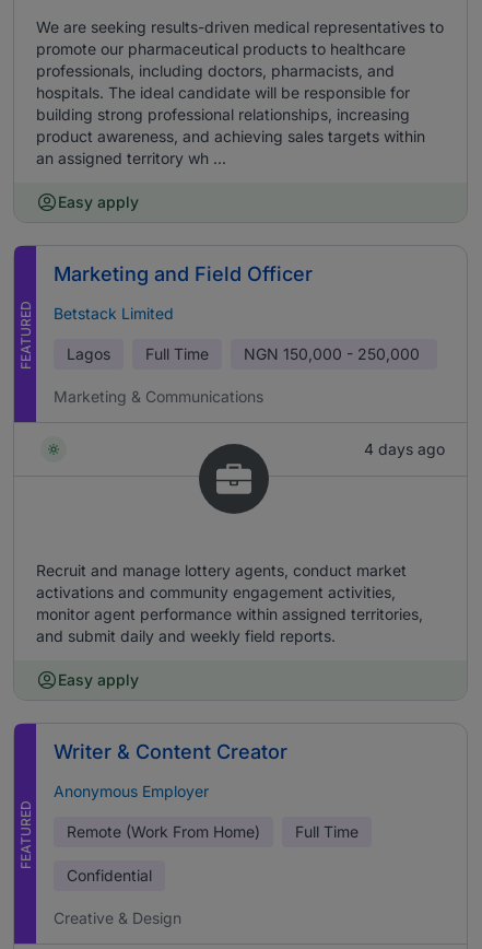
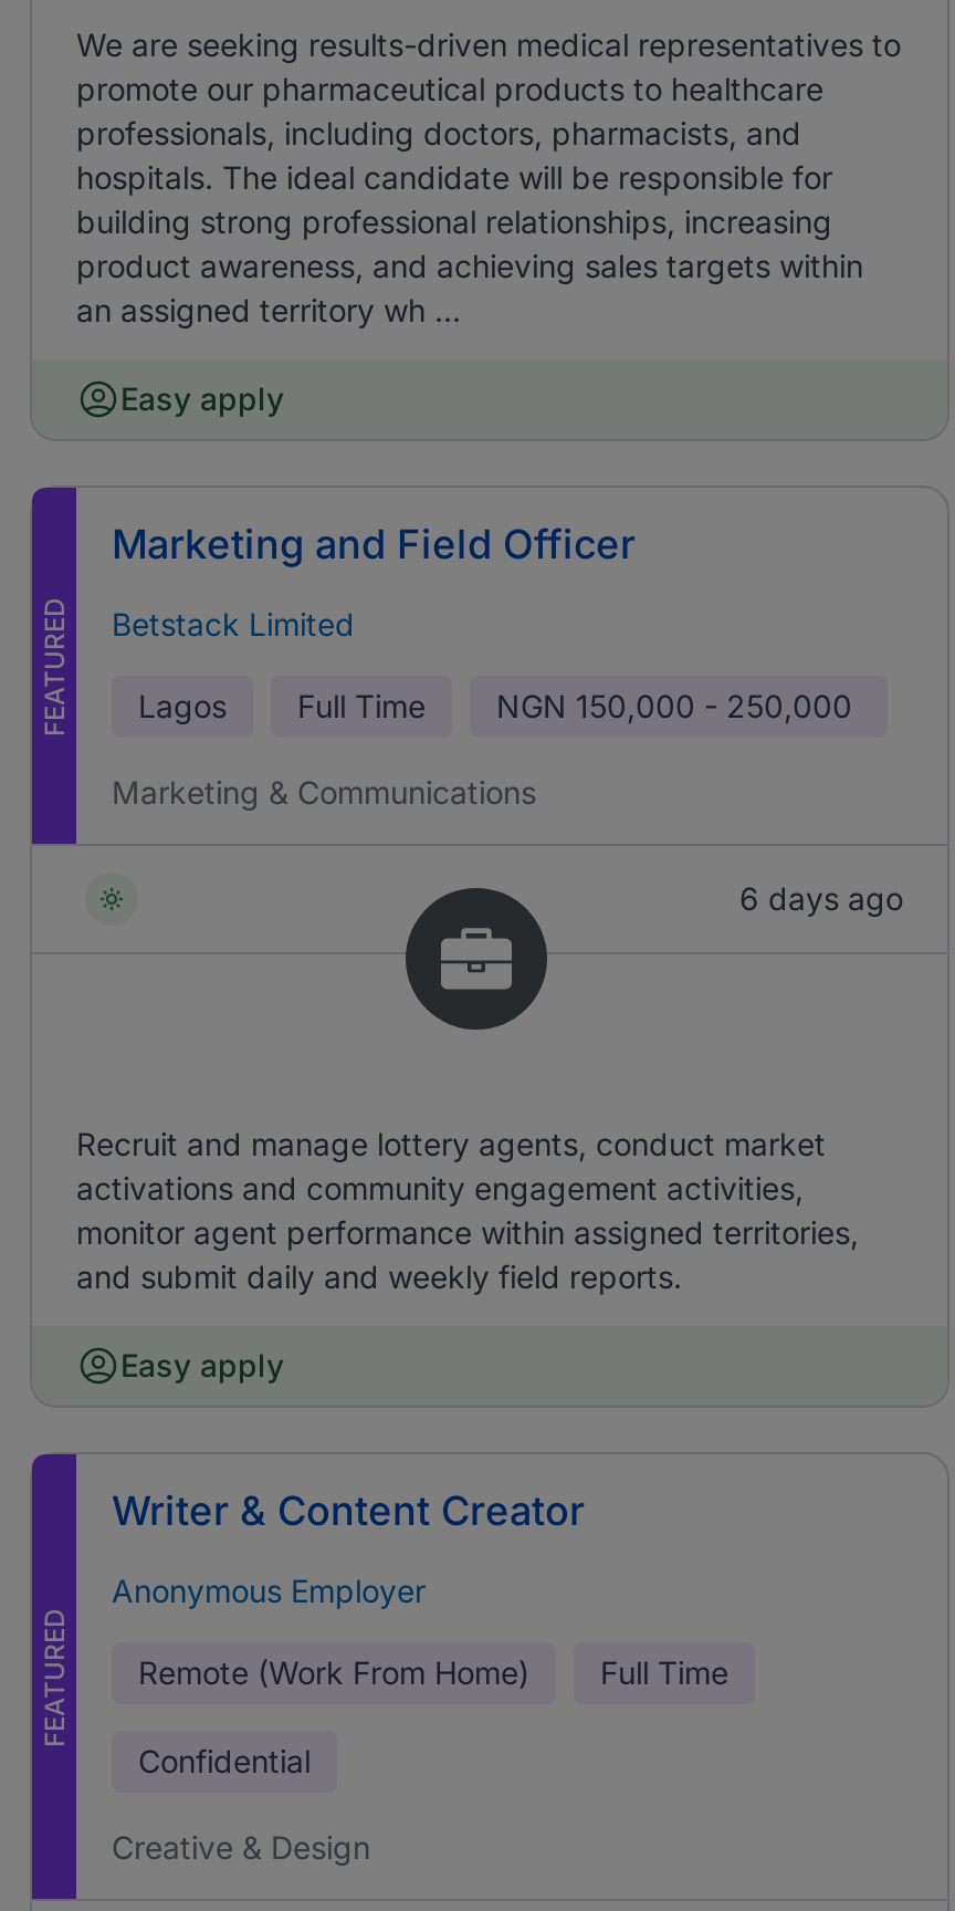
- 4 days ago
+ 6 days ago
